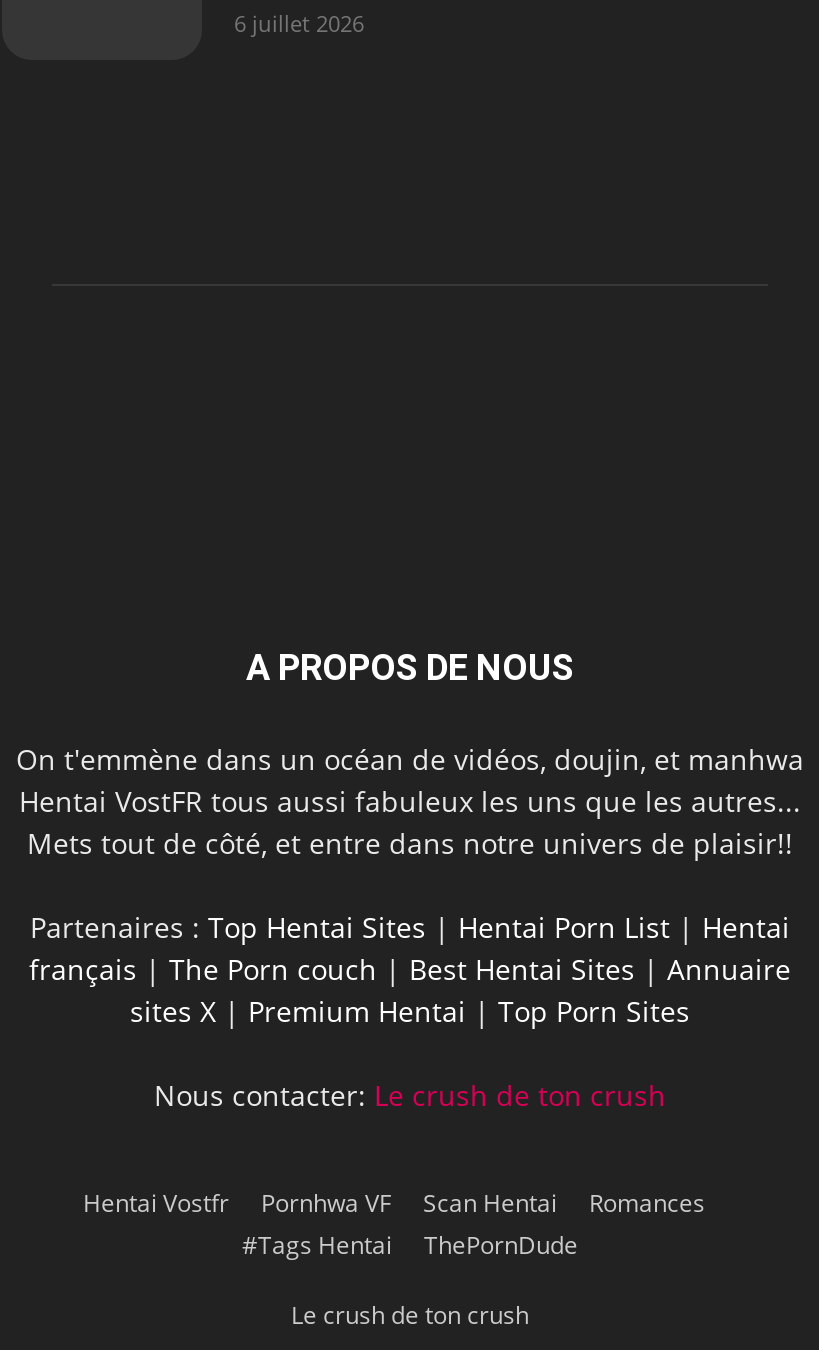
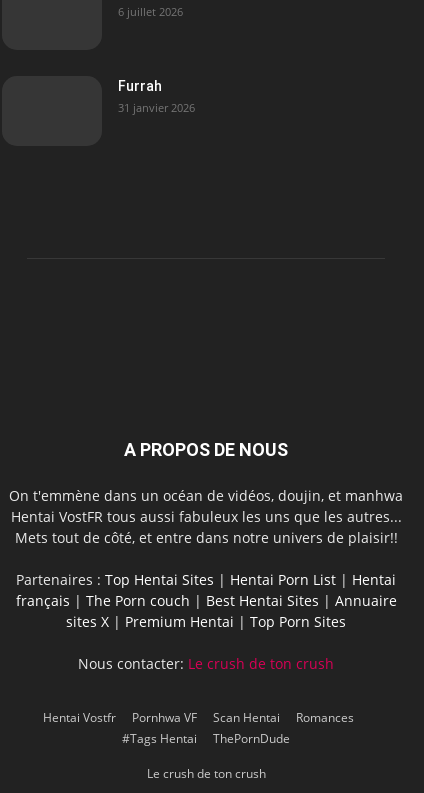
+ Furrah
+ 31 janvier 2026
